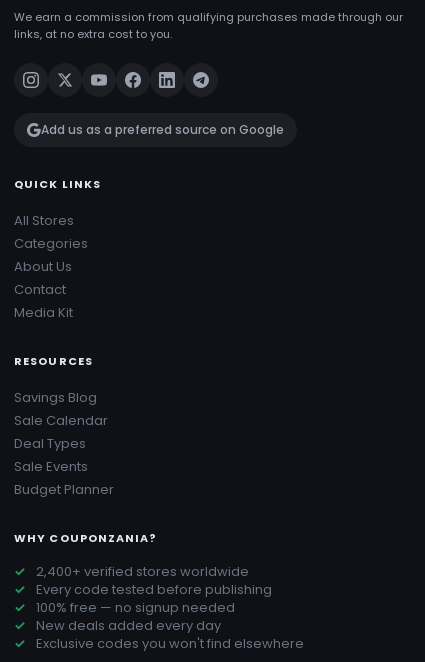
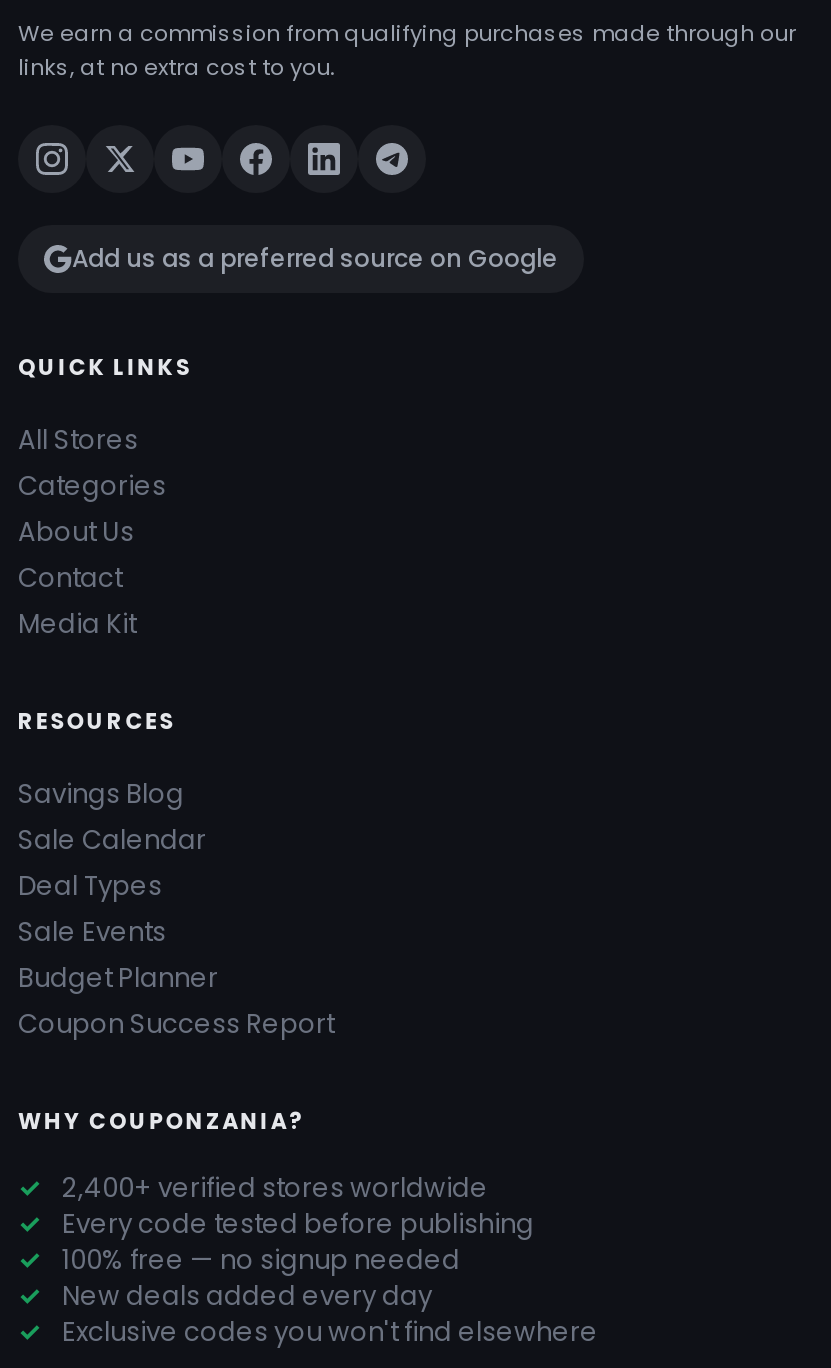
+ Coupon Success Report
